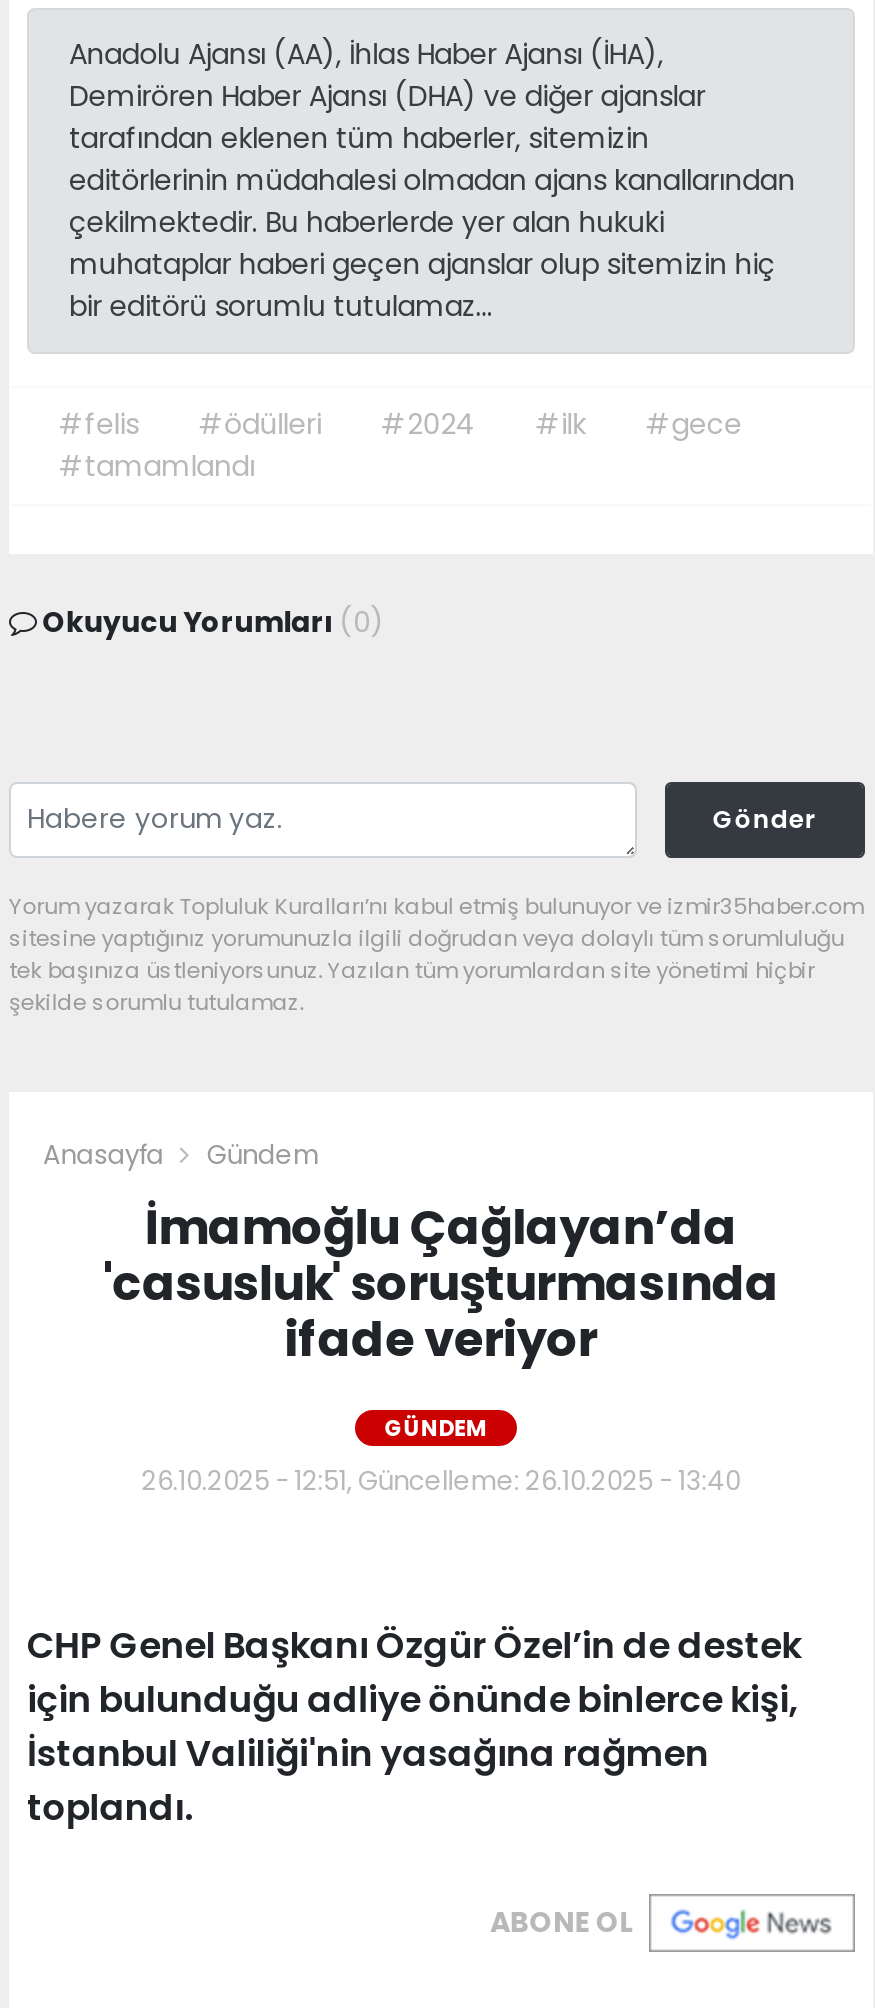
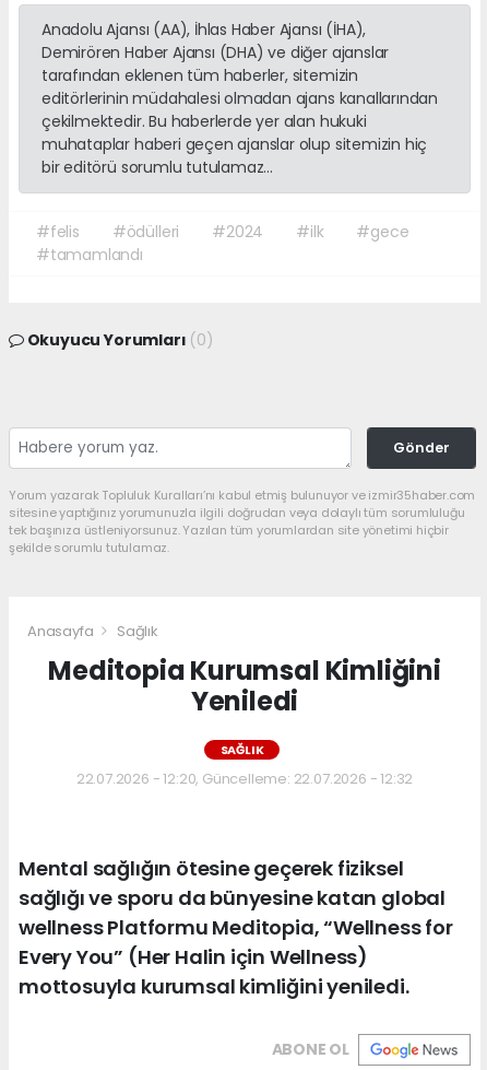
- Gündem
- İmamoğlu Çağlayan’da
- 'casusluk' soruşturmasında
- ifade veriyor
+ Sağlık
+ Meditopia Kurumsal Kimliğini
+ Yeniledi

- GÜNDEM
+ SAĞLIK

- 26.10.2025 - 12:51, Güncelleme: 26.10.2025 - 13:40
+ 22.07.2026 - 12:20, Güncelleme: 22.07.2026 - 12:32

- CHP Genel Başkanı Özgür Özel’in de destek
- için bulunduğu adliye önünde binlerce kişi,
- İstanbul Valiliği'nin yasağına rağmen
- toplandı.
+ Mental sağlığın ötesine geçerek fiziksel
+ sağlığı ve sporu da bünyesine katan global
+ wellness Platformu Meditopia, “Wellness for
+ Every You” (Her Halin için Wellness)
+ mottosuyla kurumsal kimliğini yeniledi.
